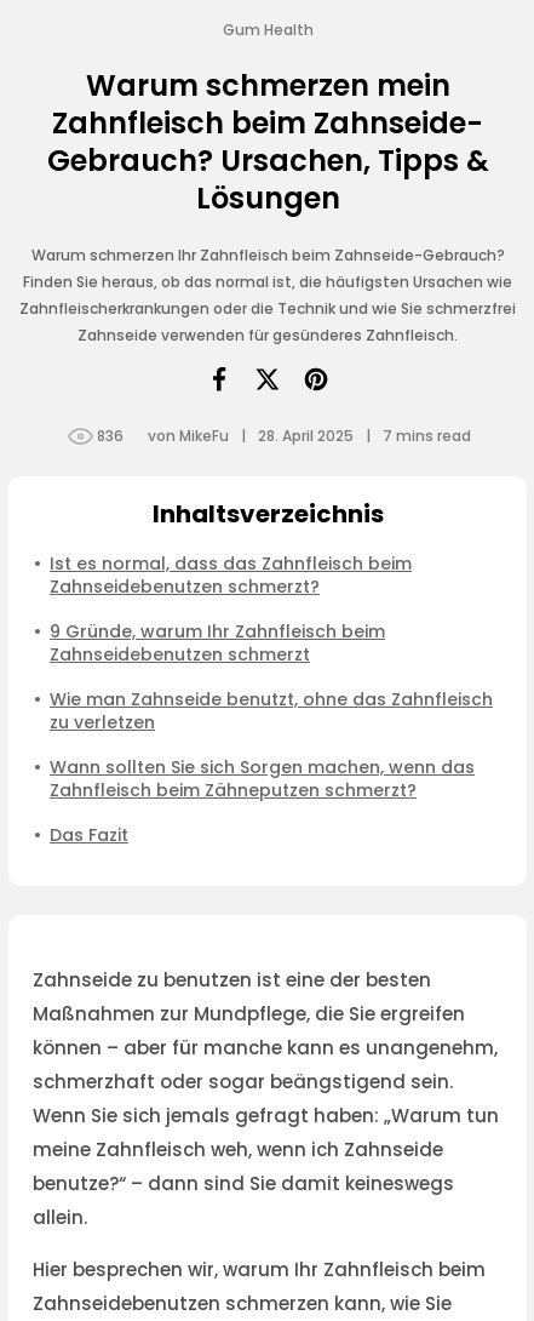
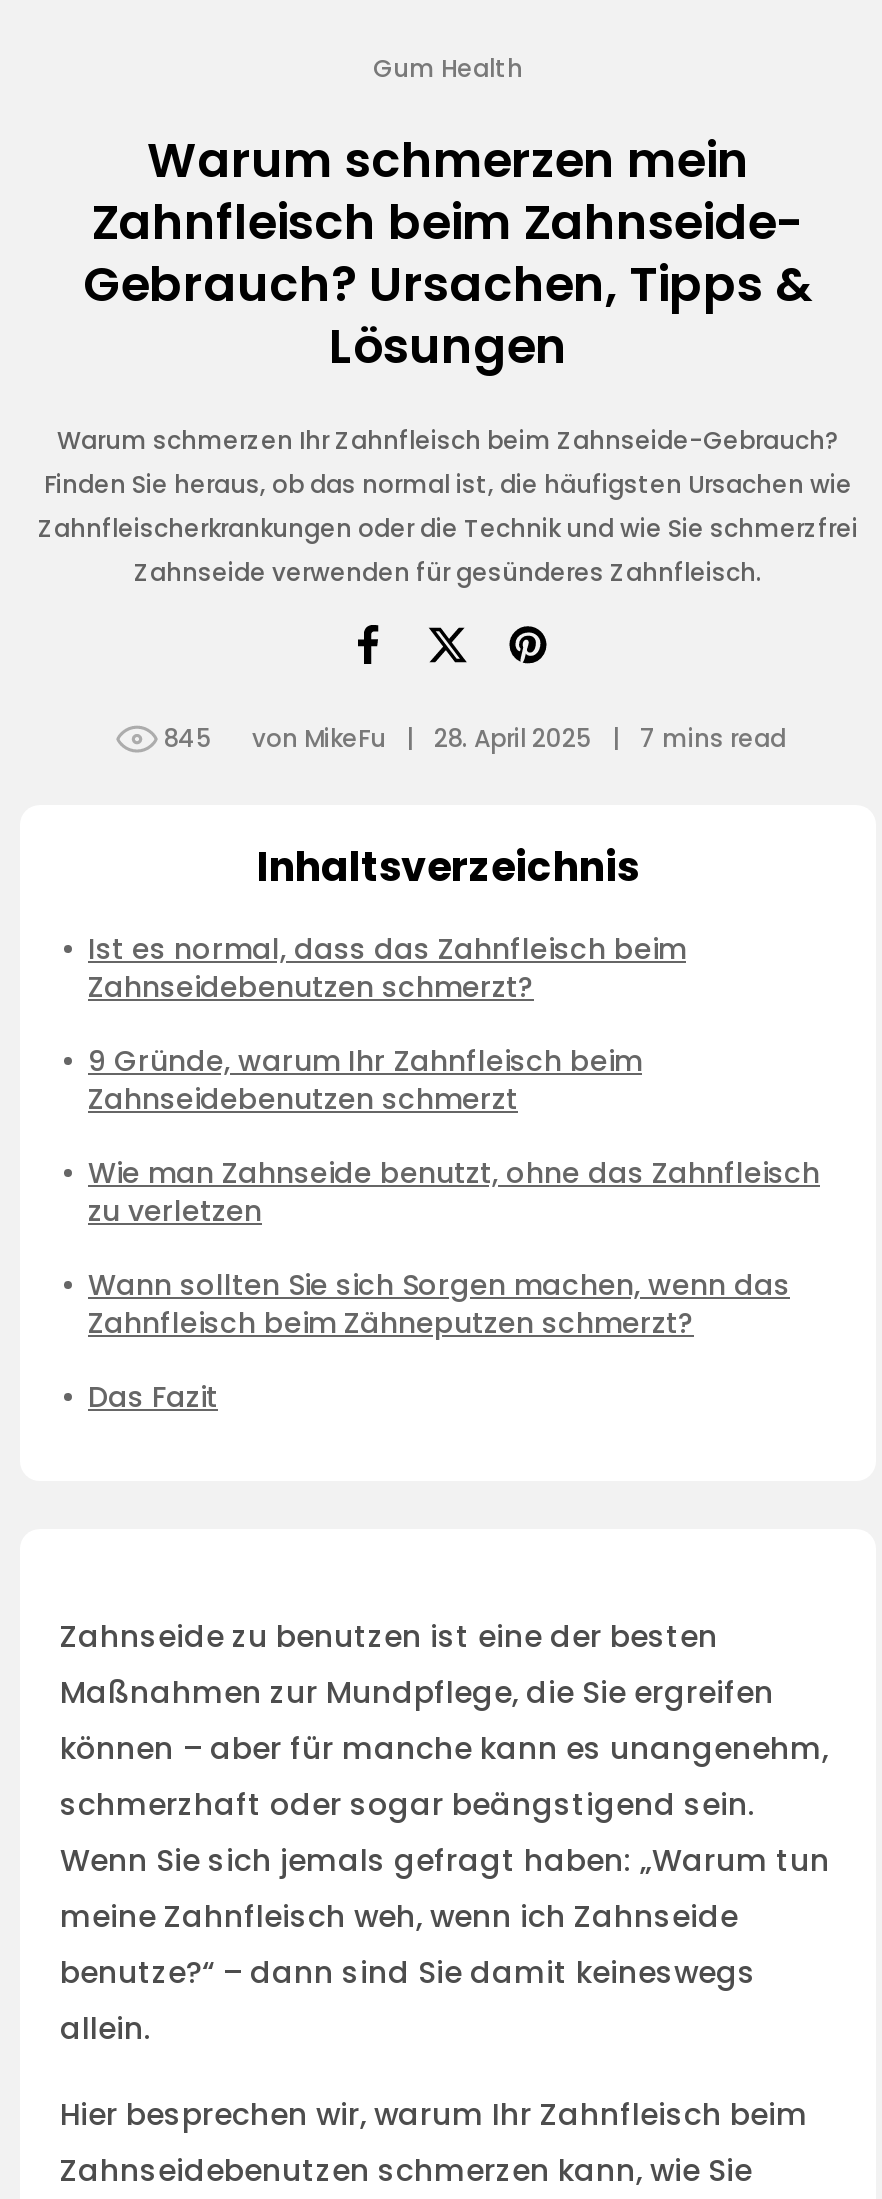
- 836
+ 845
